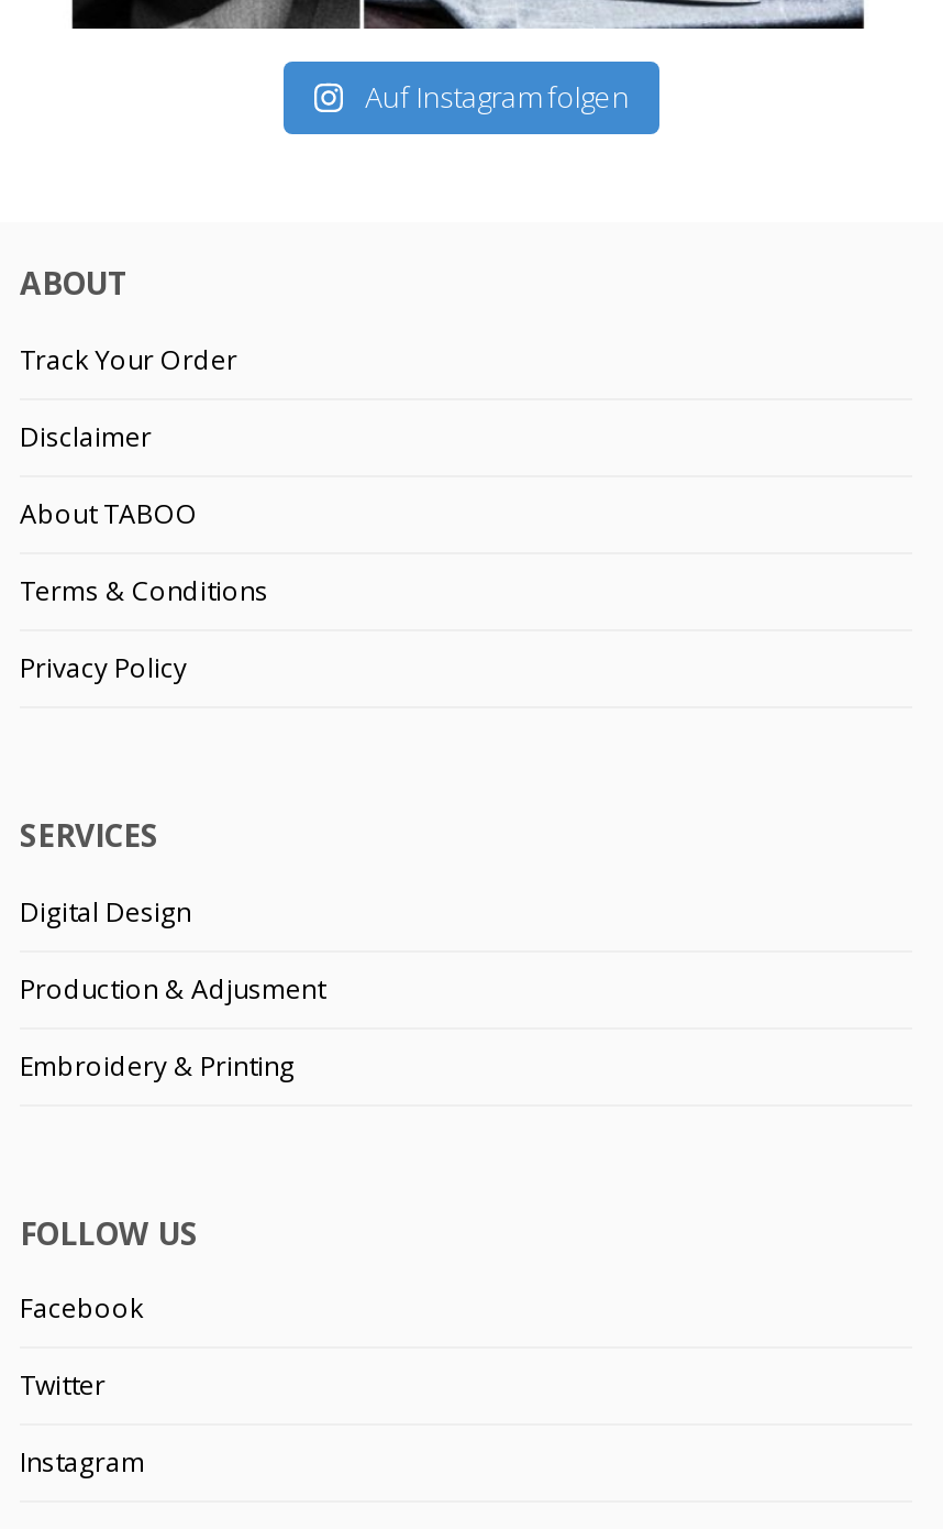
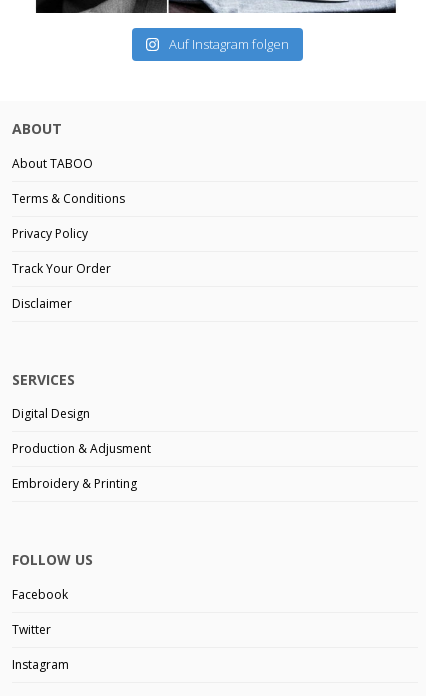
moved down: Track Your Order | Disclaimer

moved up: About TABOO | Terms & Conditions | Privacy Policy
